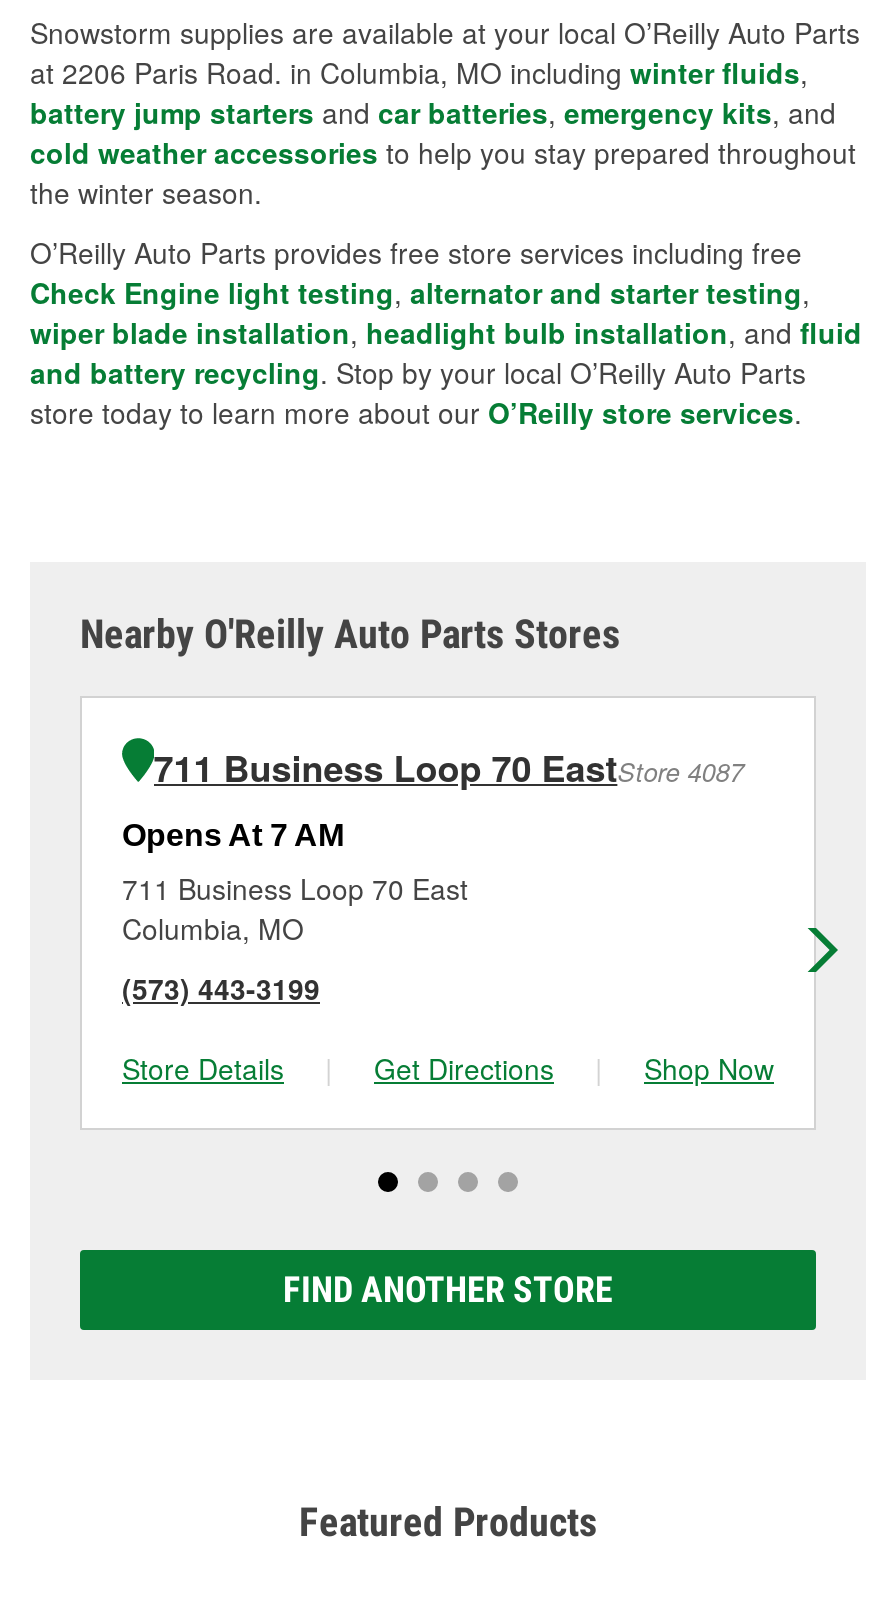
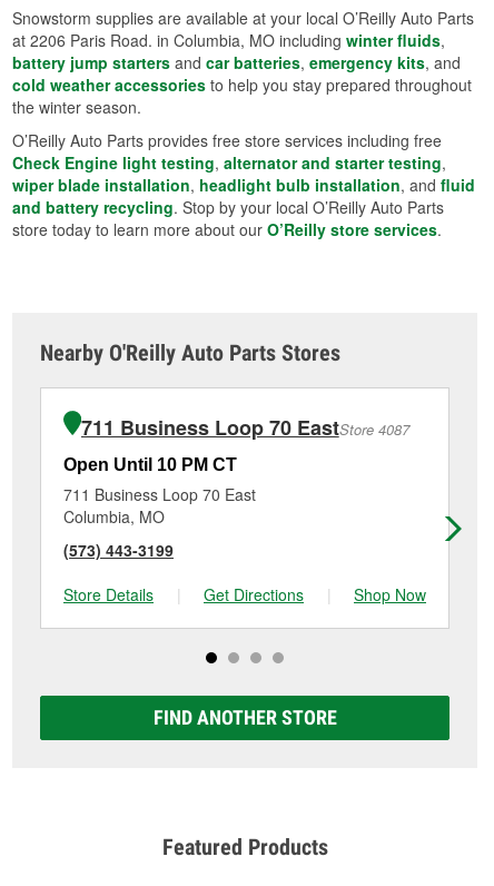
- Opens At 7 AM
+ Open Until 10 PM CT
